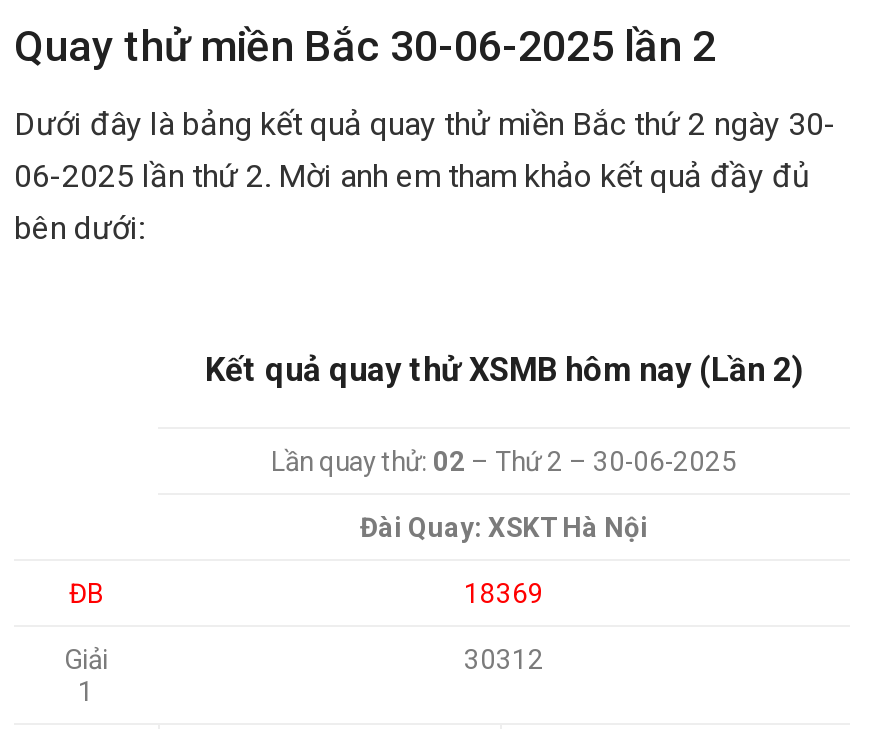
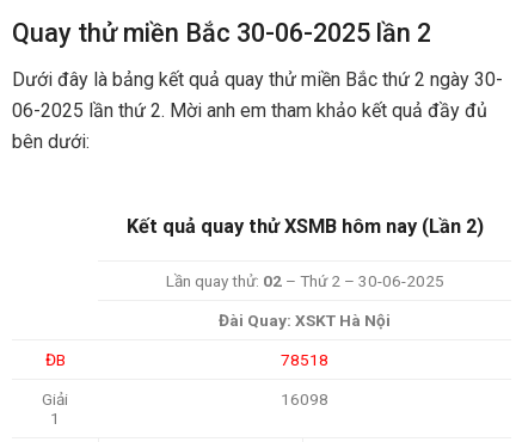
- 18369
+ 78518

- 30312
+ 16098
